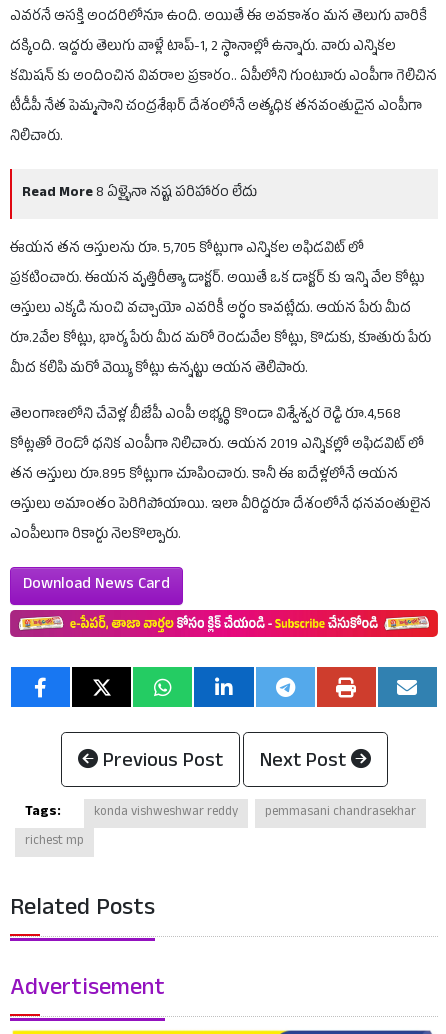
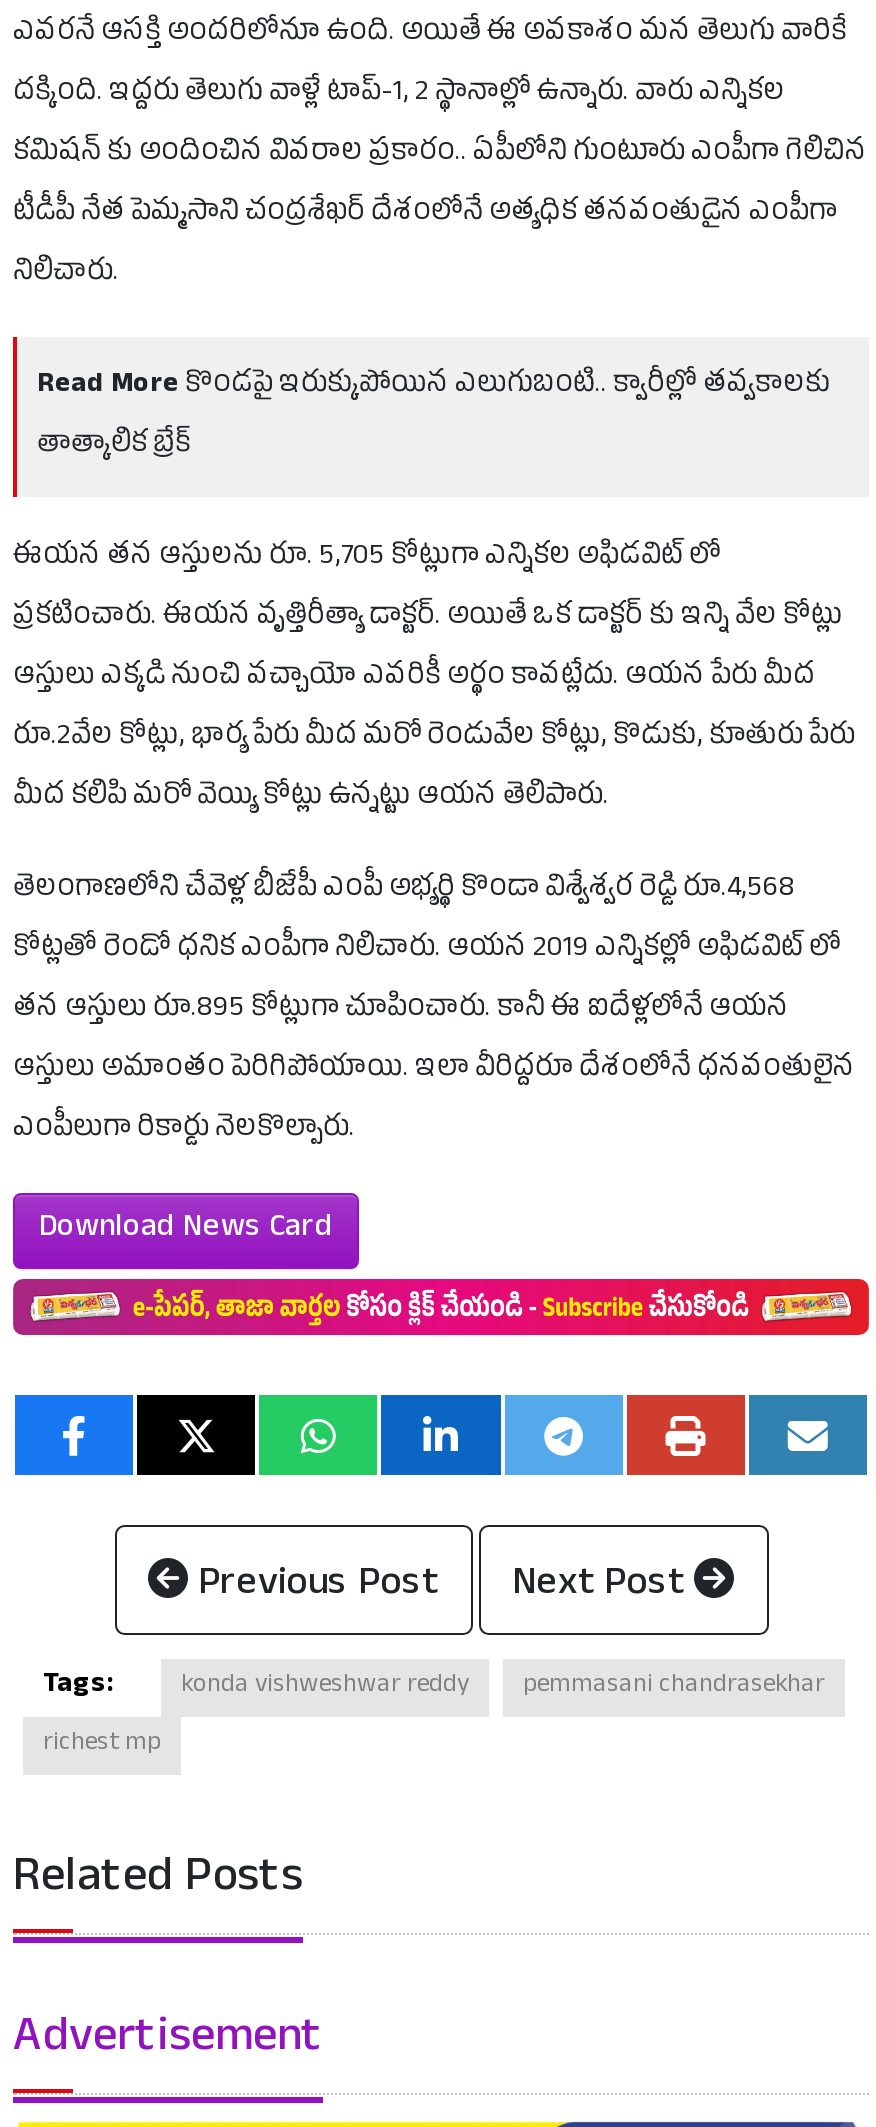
- Read More 8 ఏళ్ళైనా నష్ట పరిహారం లేదు
+ Read More కొండపై ఇరుక్కుపోయిన ఎలుగుబంటి.. క్వారీల్లో తవ్వకాలకు
+ తాత్కాలిక బ్రేక్
